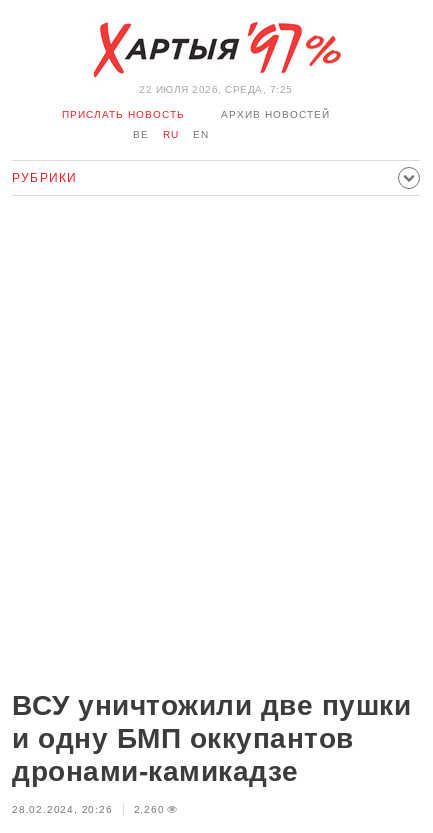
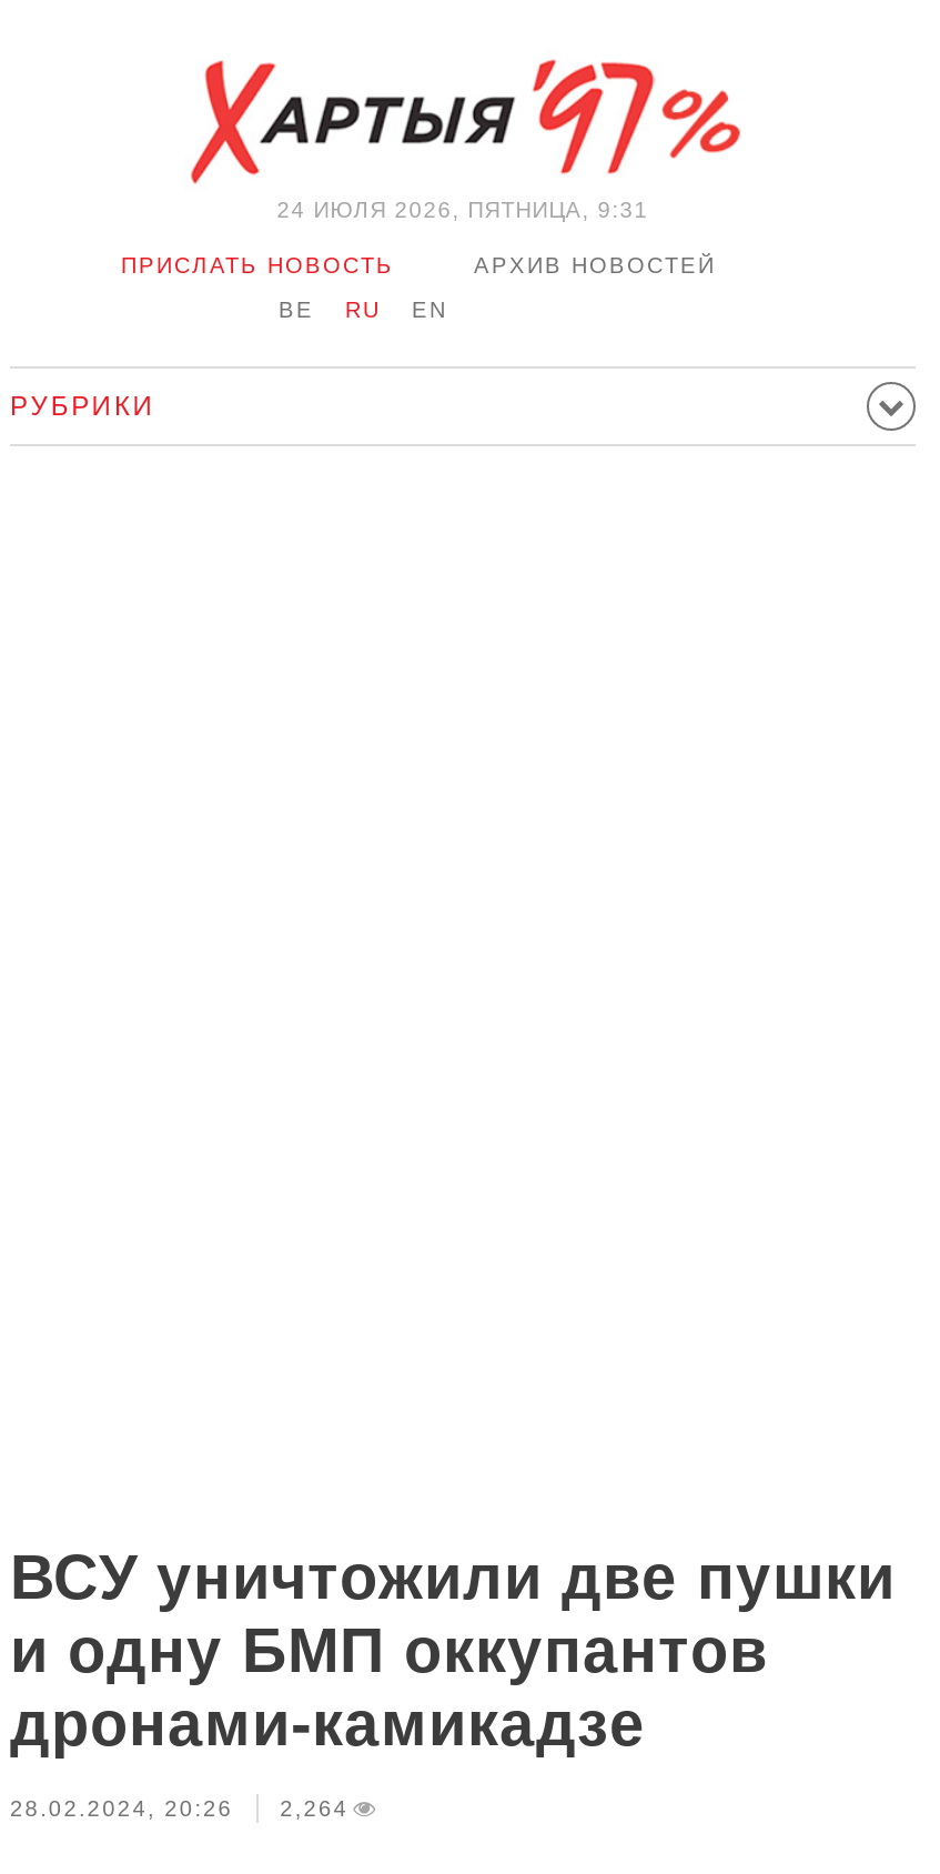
- 22 ИЮЛЯ 2026, СРЕДА, 7:25
+ 24 ИЮЛЯ 2026, ПЯТНИЦА, 9:31

- 28.02.2024, 20:26 2,260
+ 28.02.2024, 20:26 2,264
